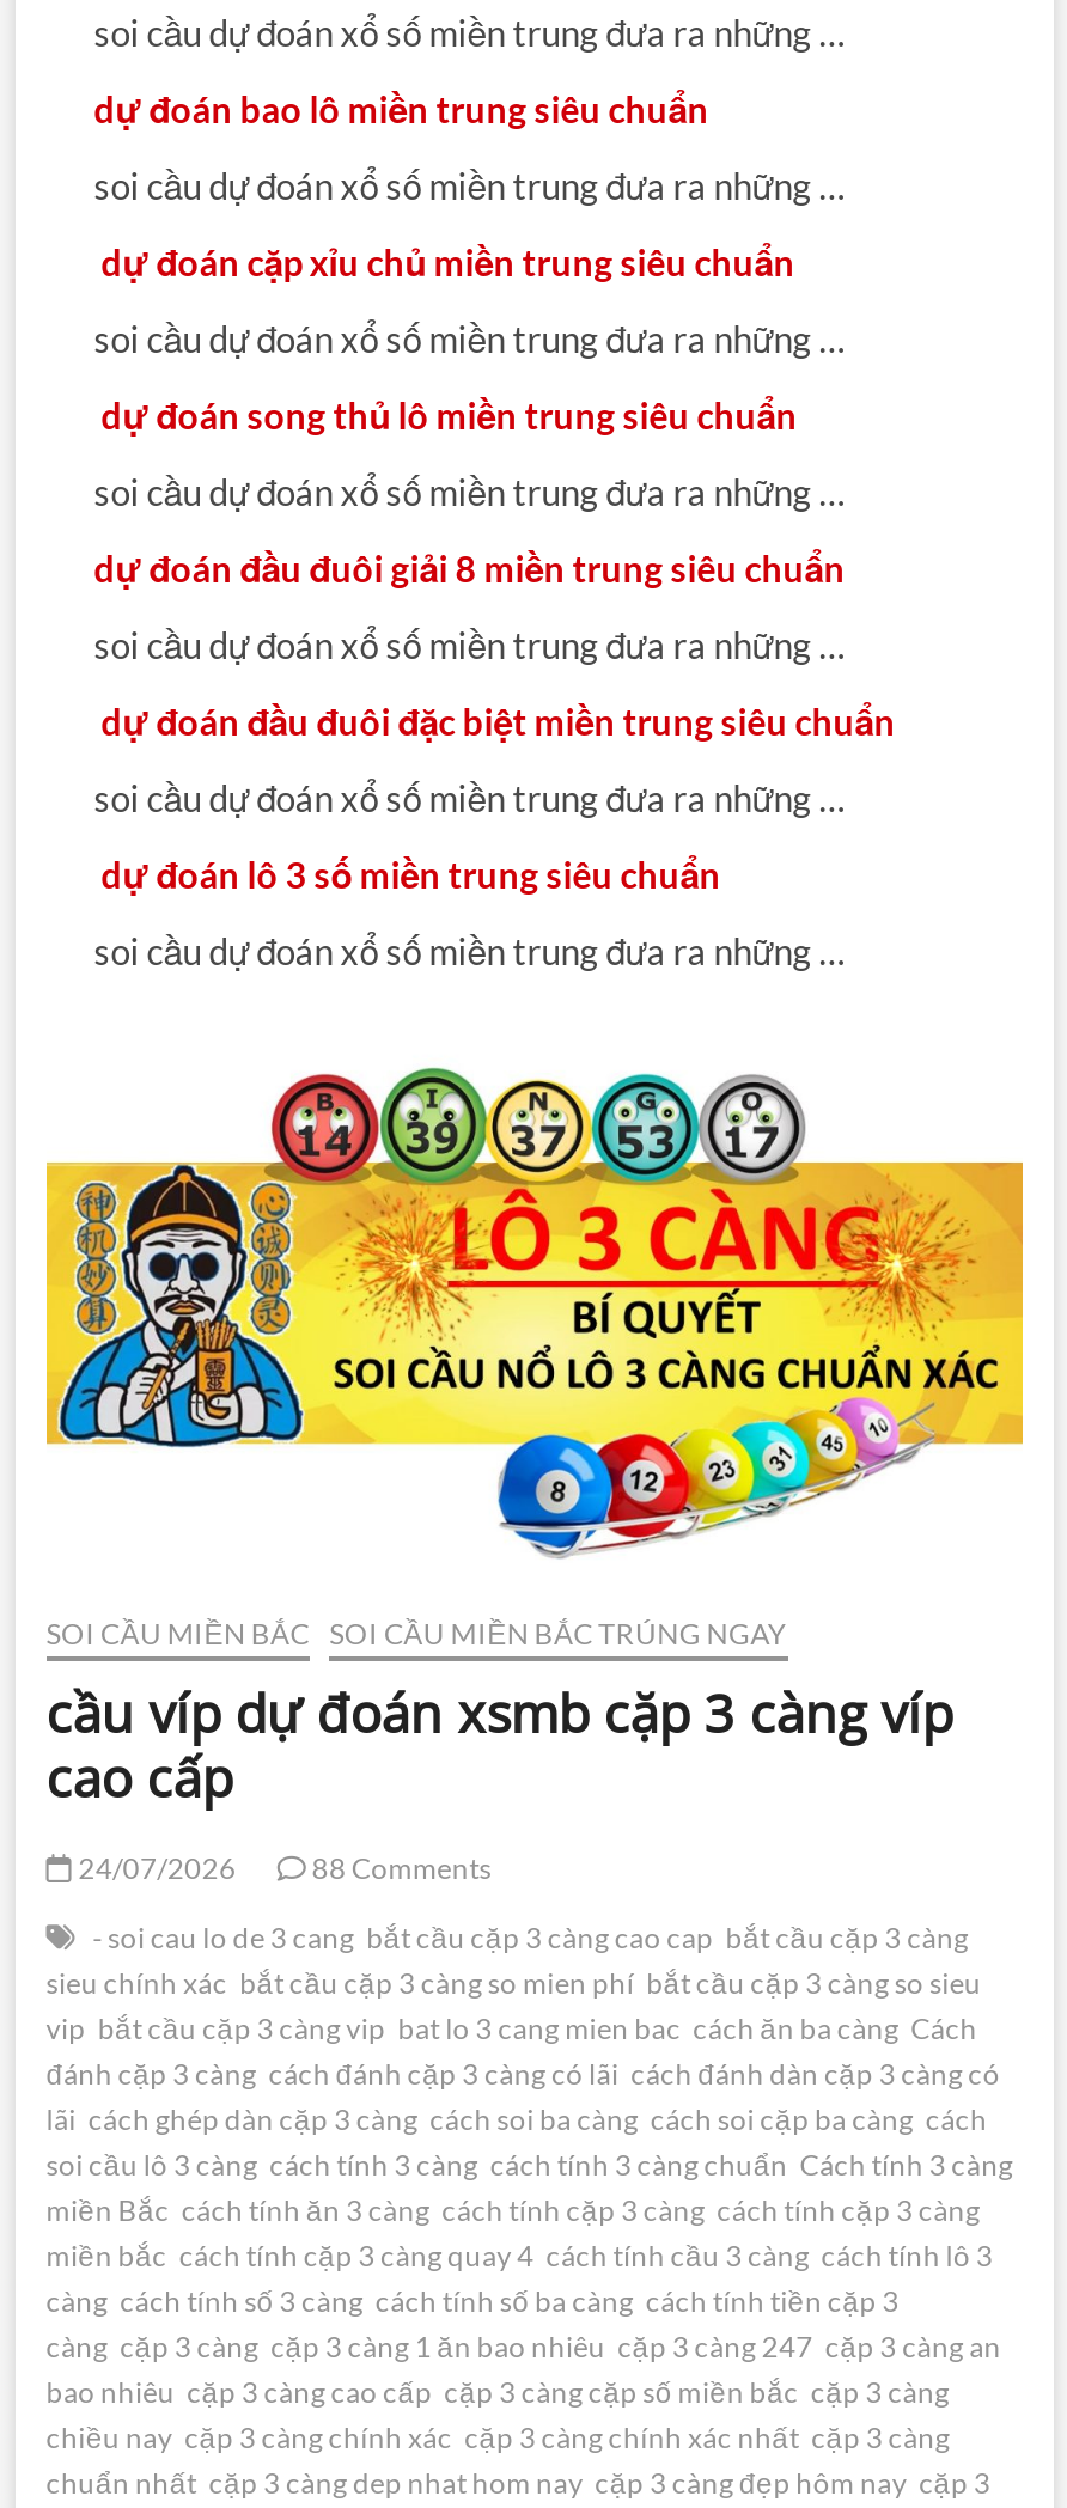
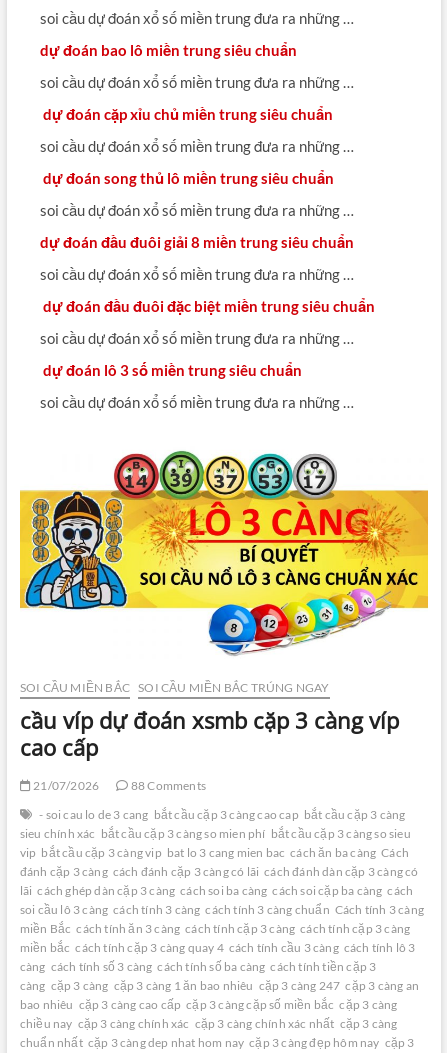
- 24/07/2026 88 Comments
+ 21/07/2026 88 Comments
